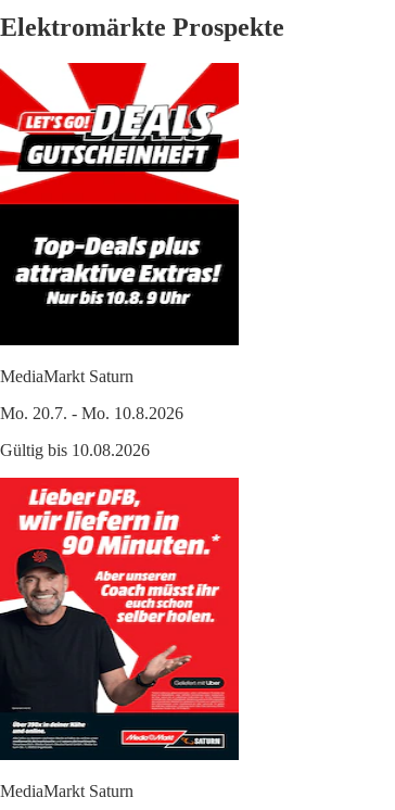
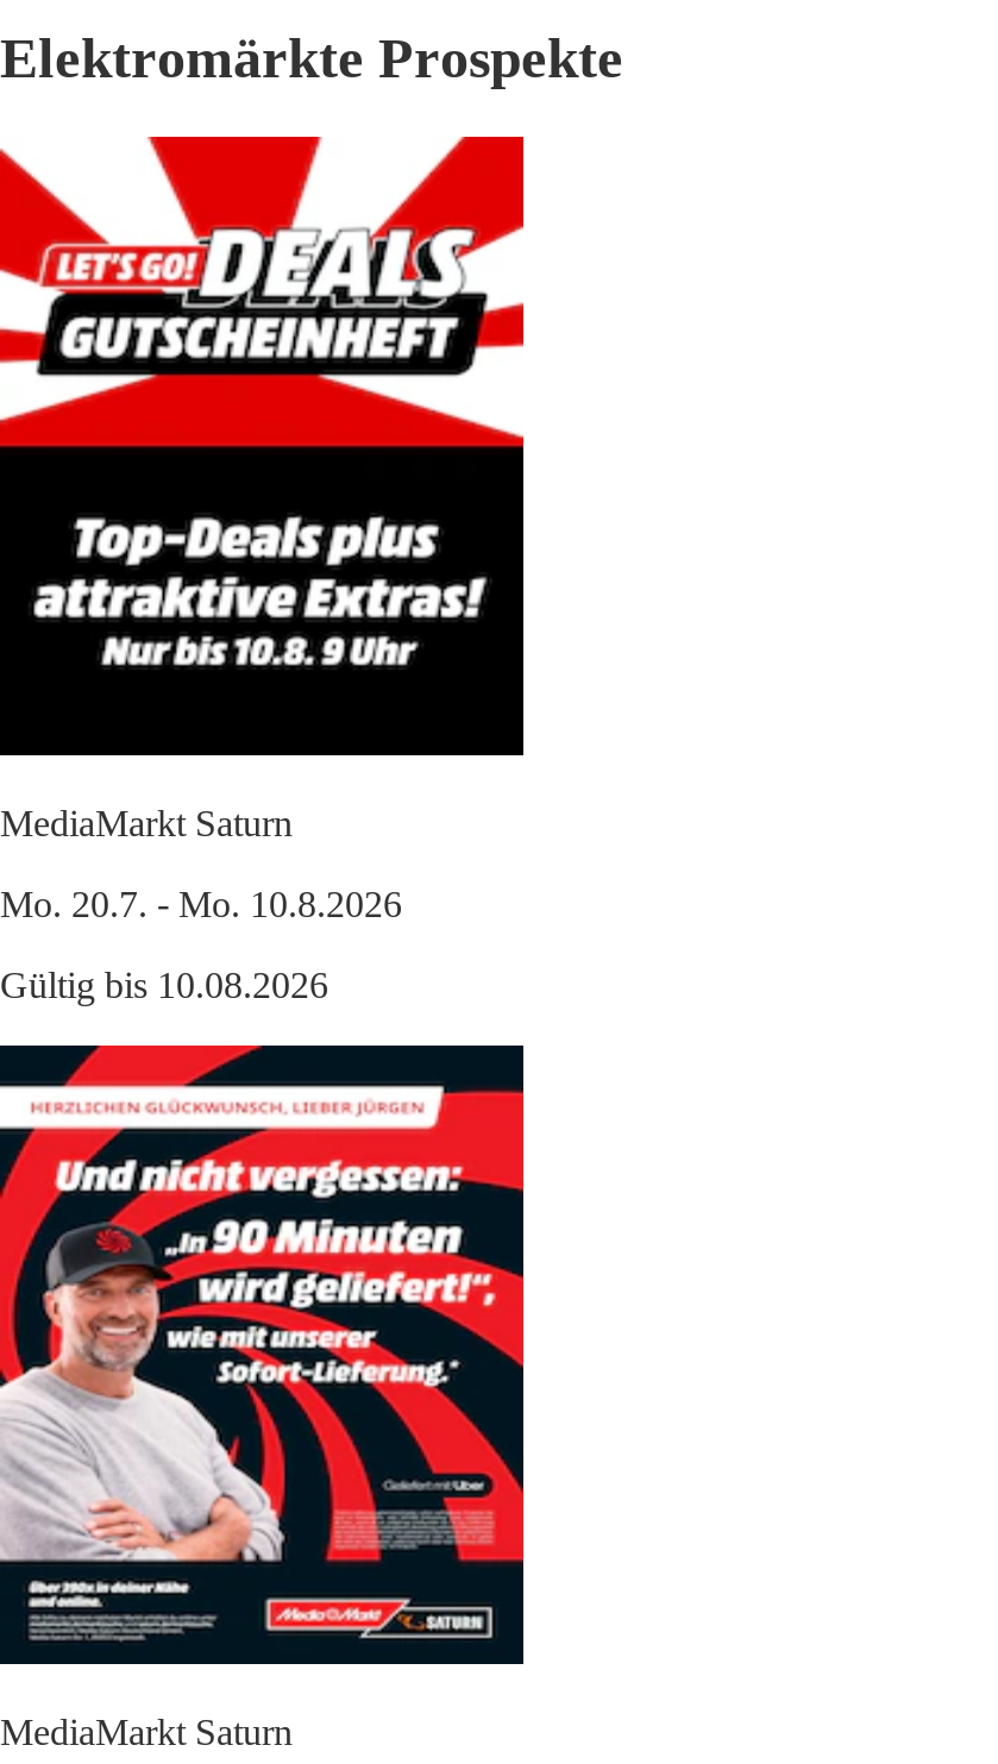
- [image]
+ [image]
